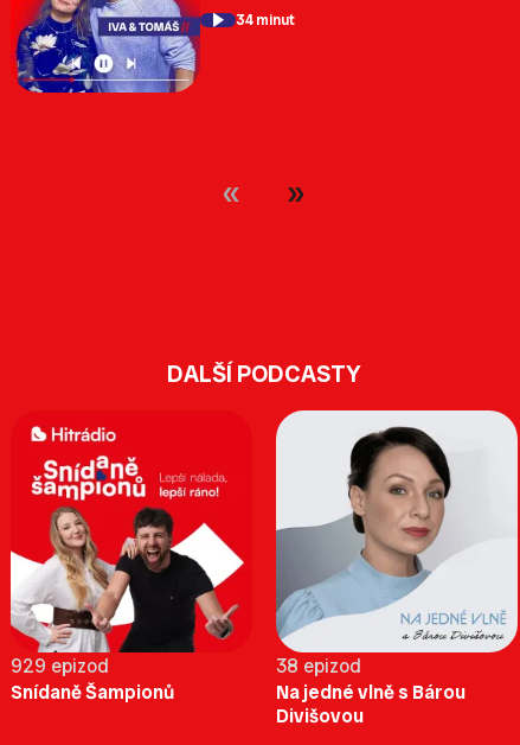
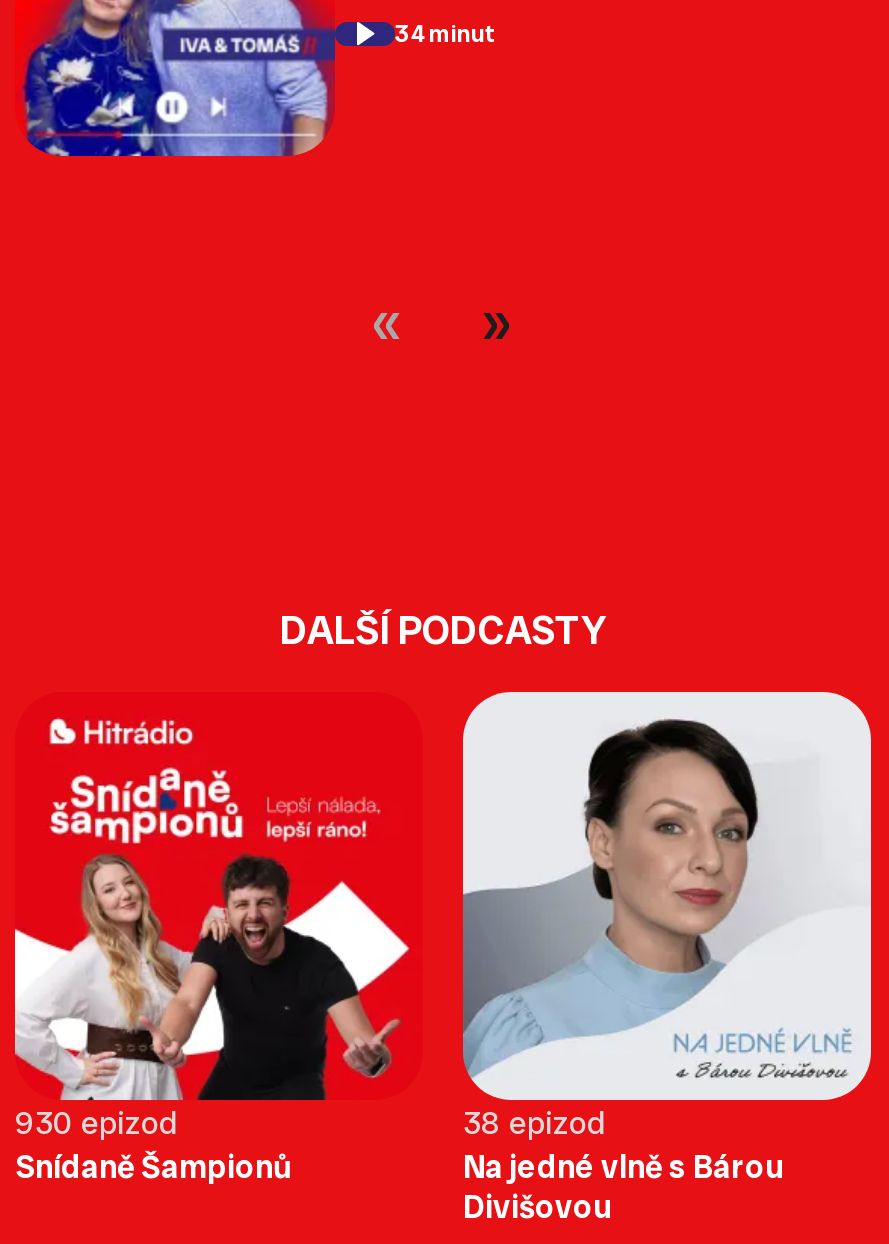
- 929 epizod
+ 930 epizod
